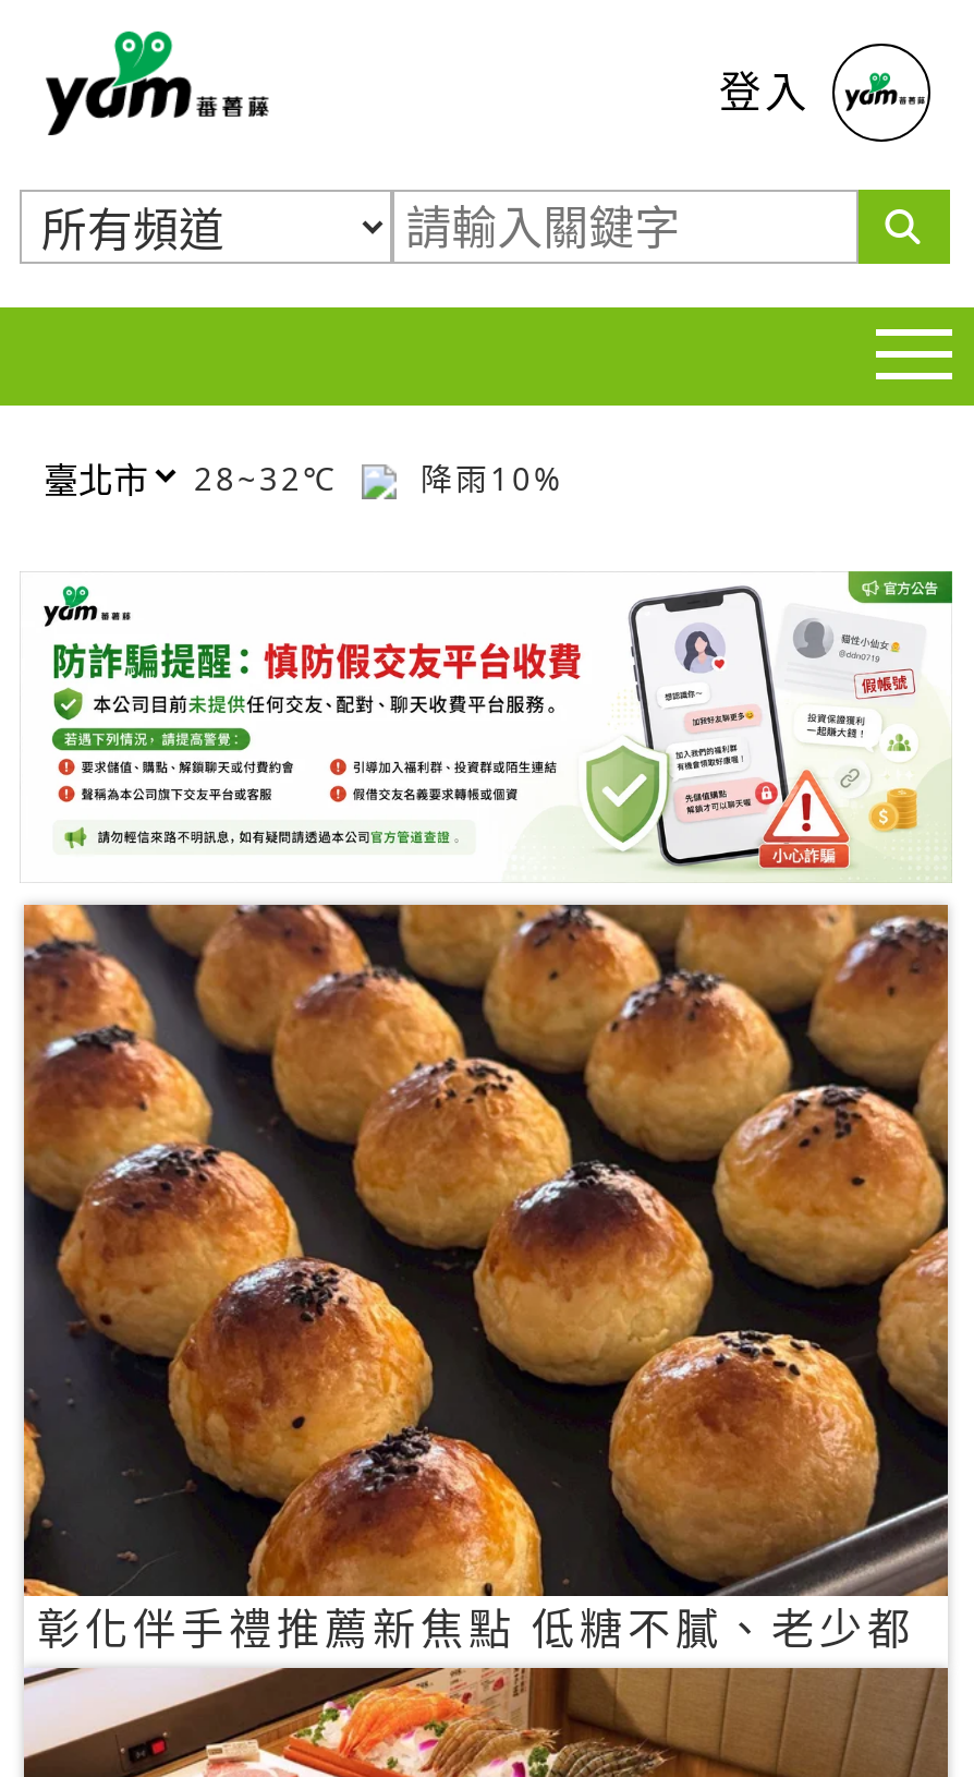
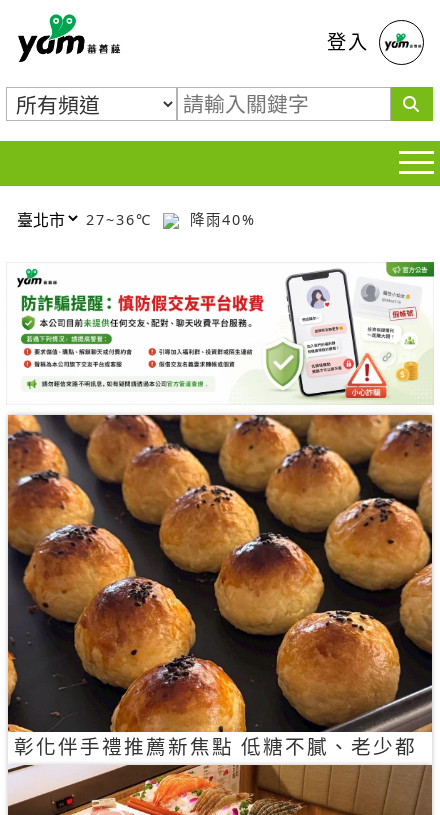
- 28~32℃
+ 27~36℃

- 降雨10%
+ 降雨40%
